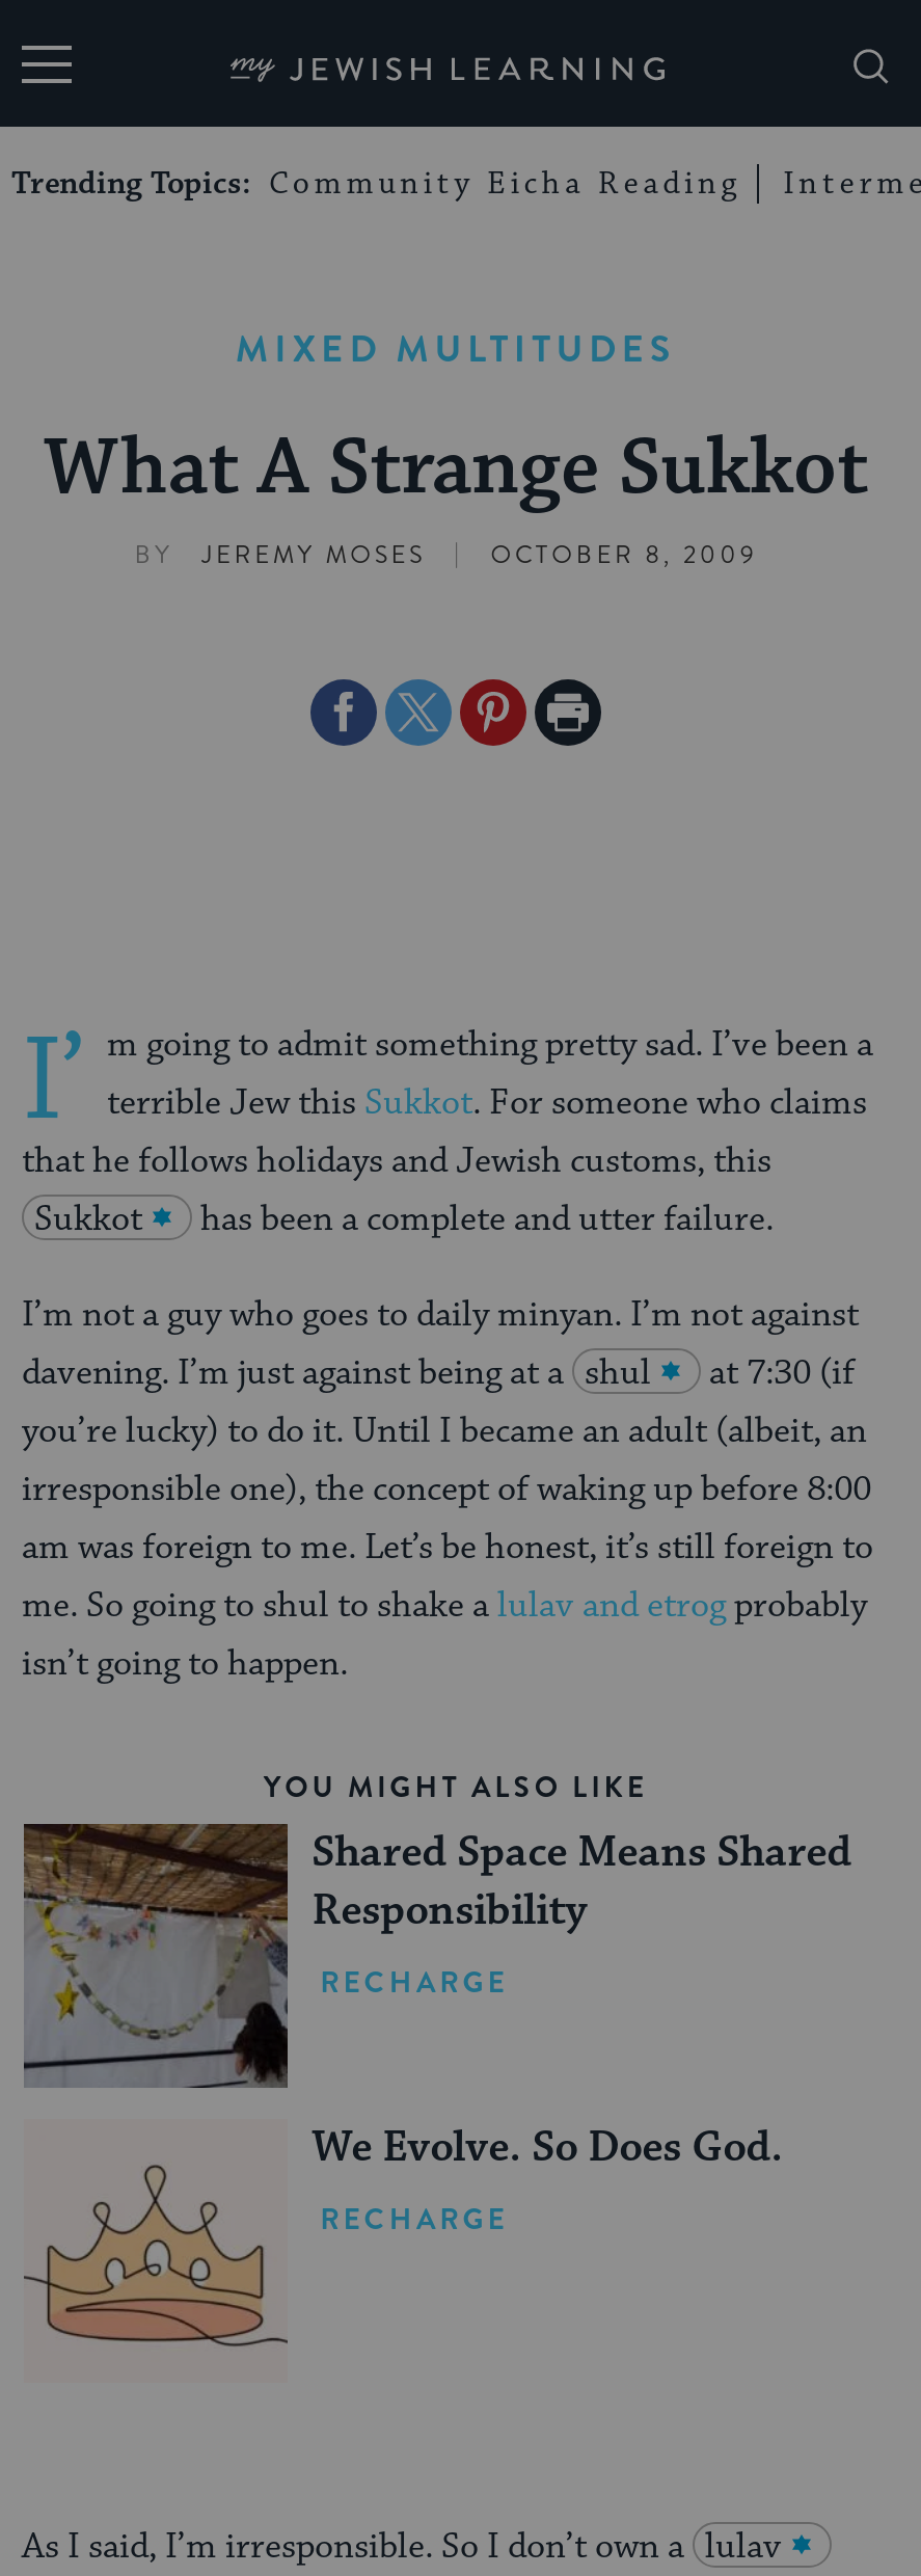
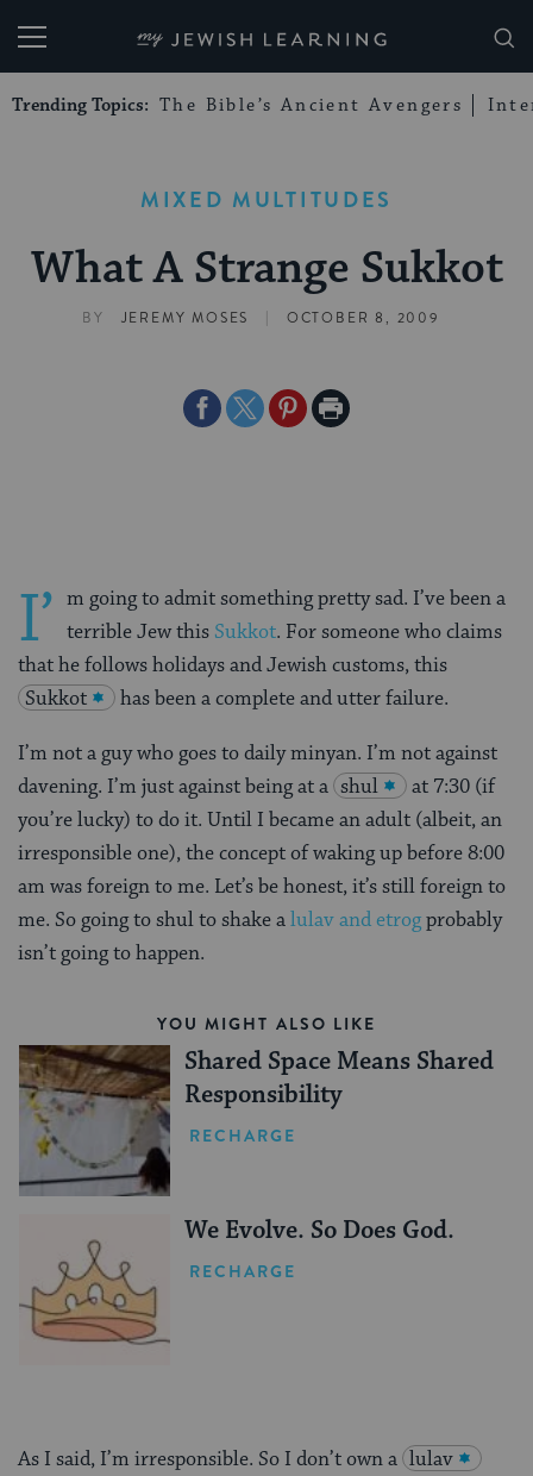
- Trending Topics: Community Eicha Reading
+ Trending Topics: The Bible’s Ancient Avengers
